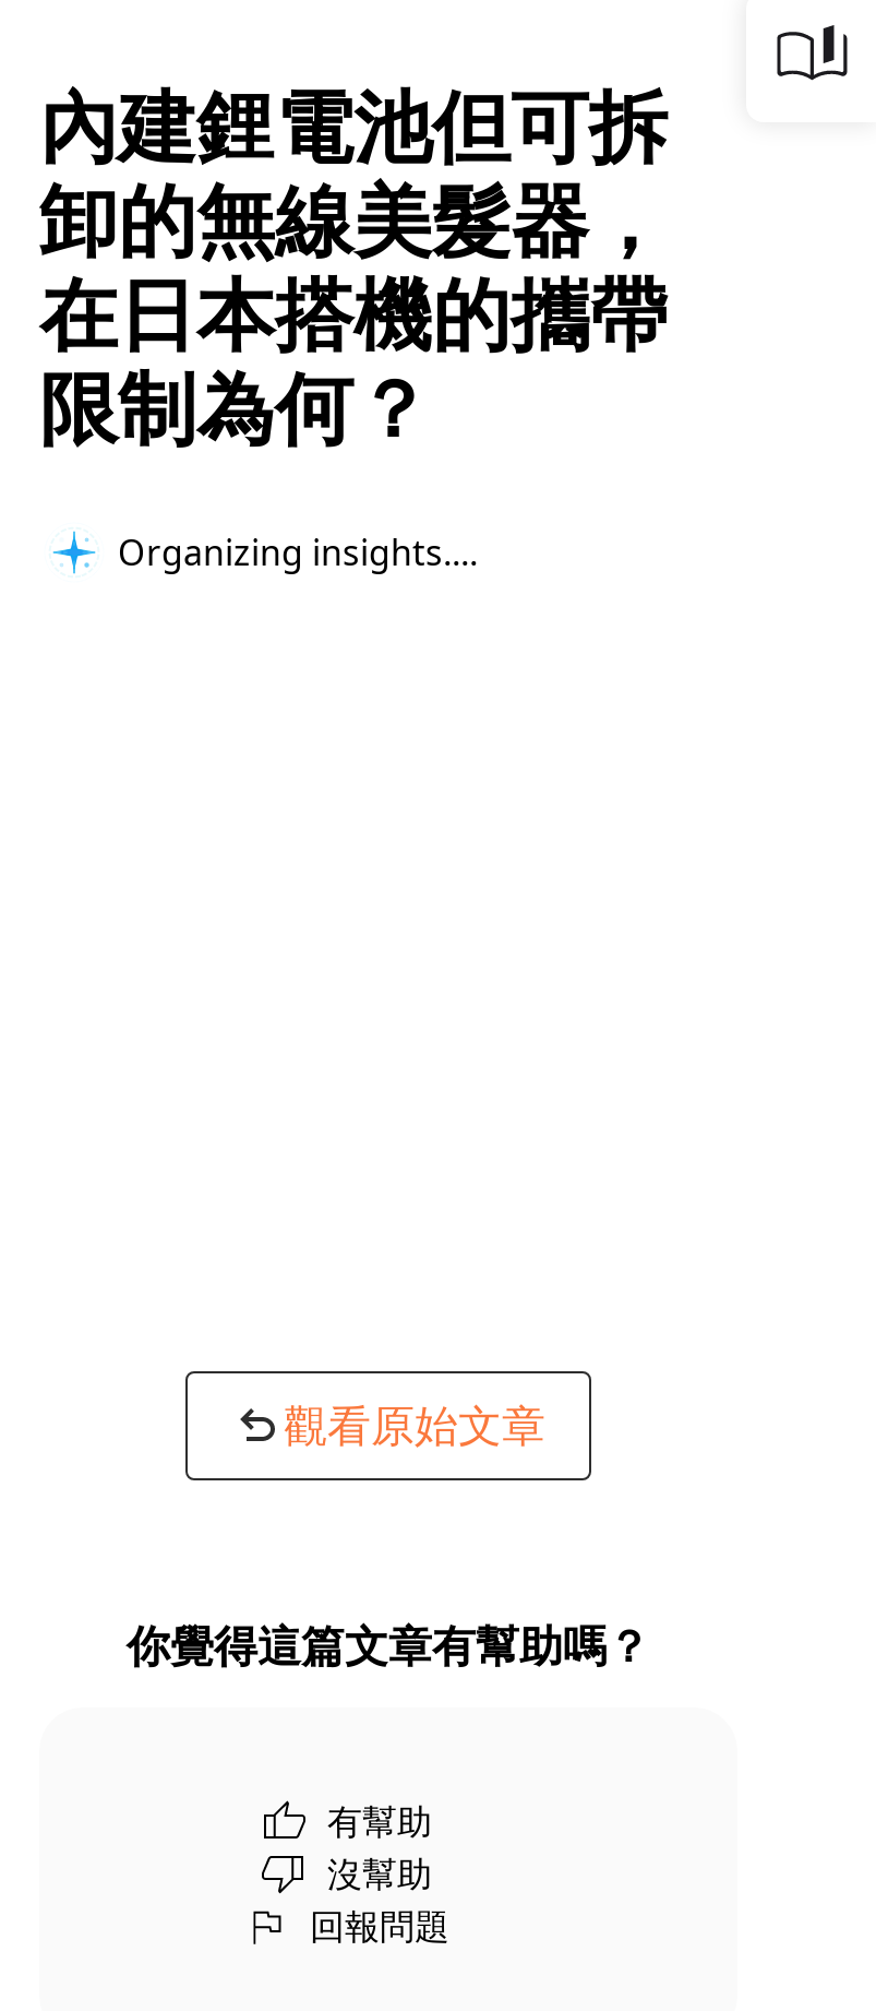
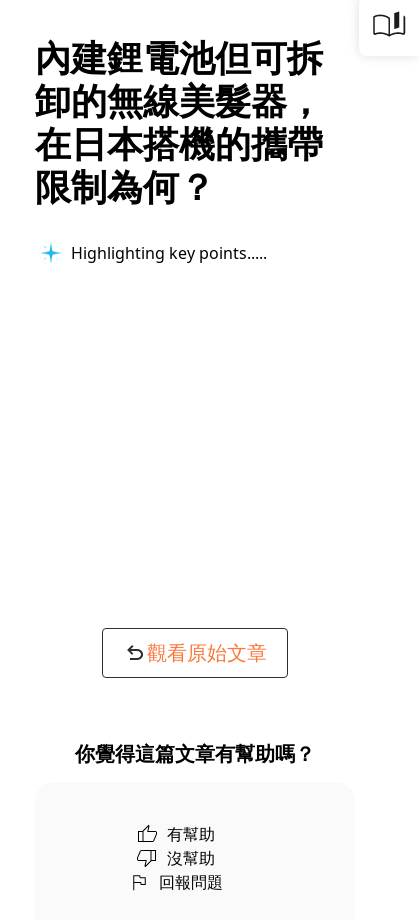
- Organizing insights...
+ Highlighting key points...
